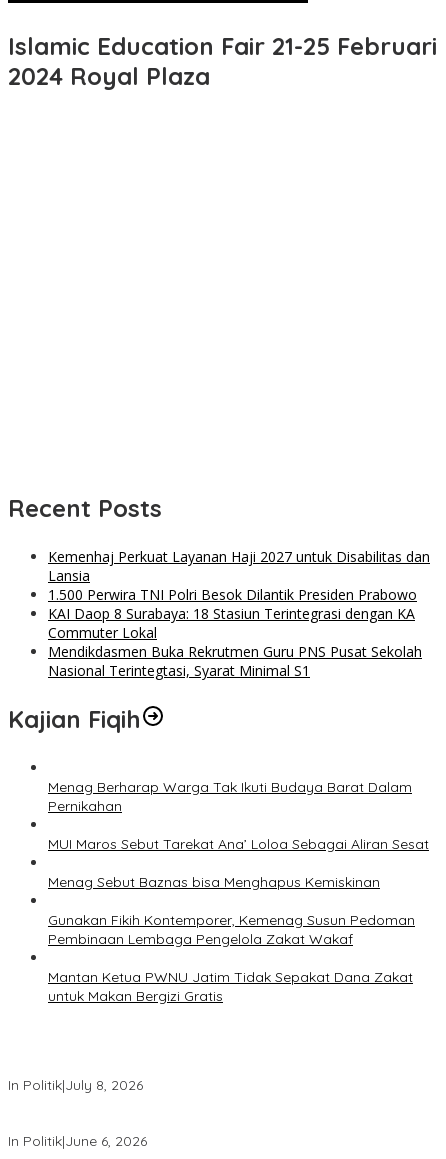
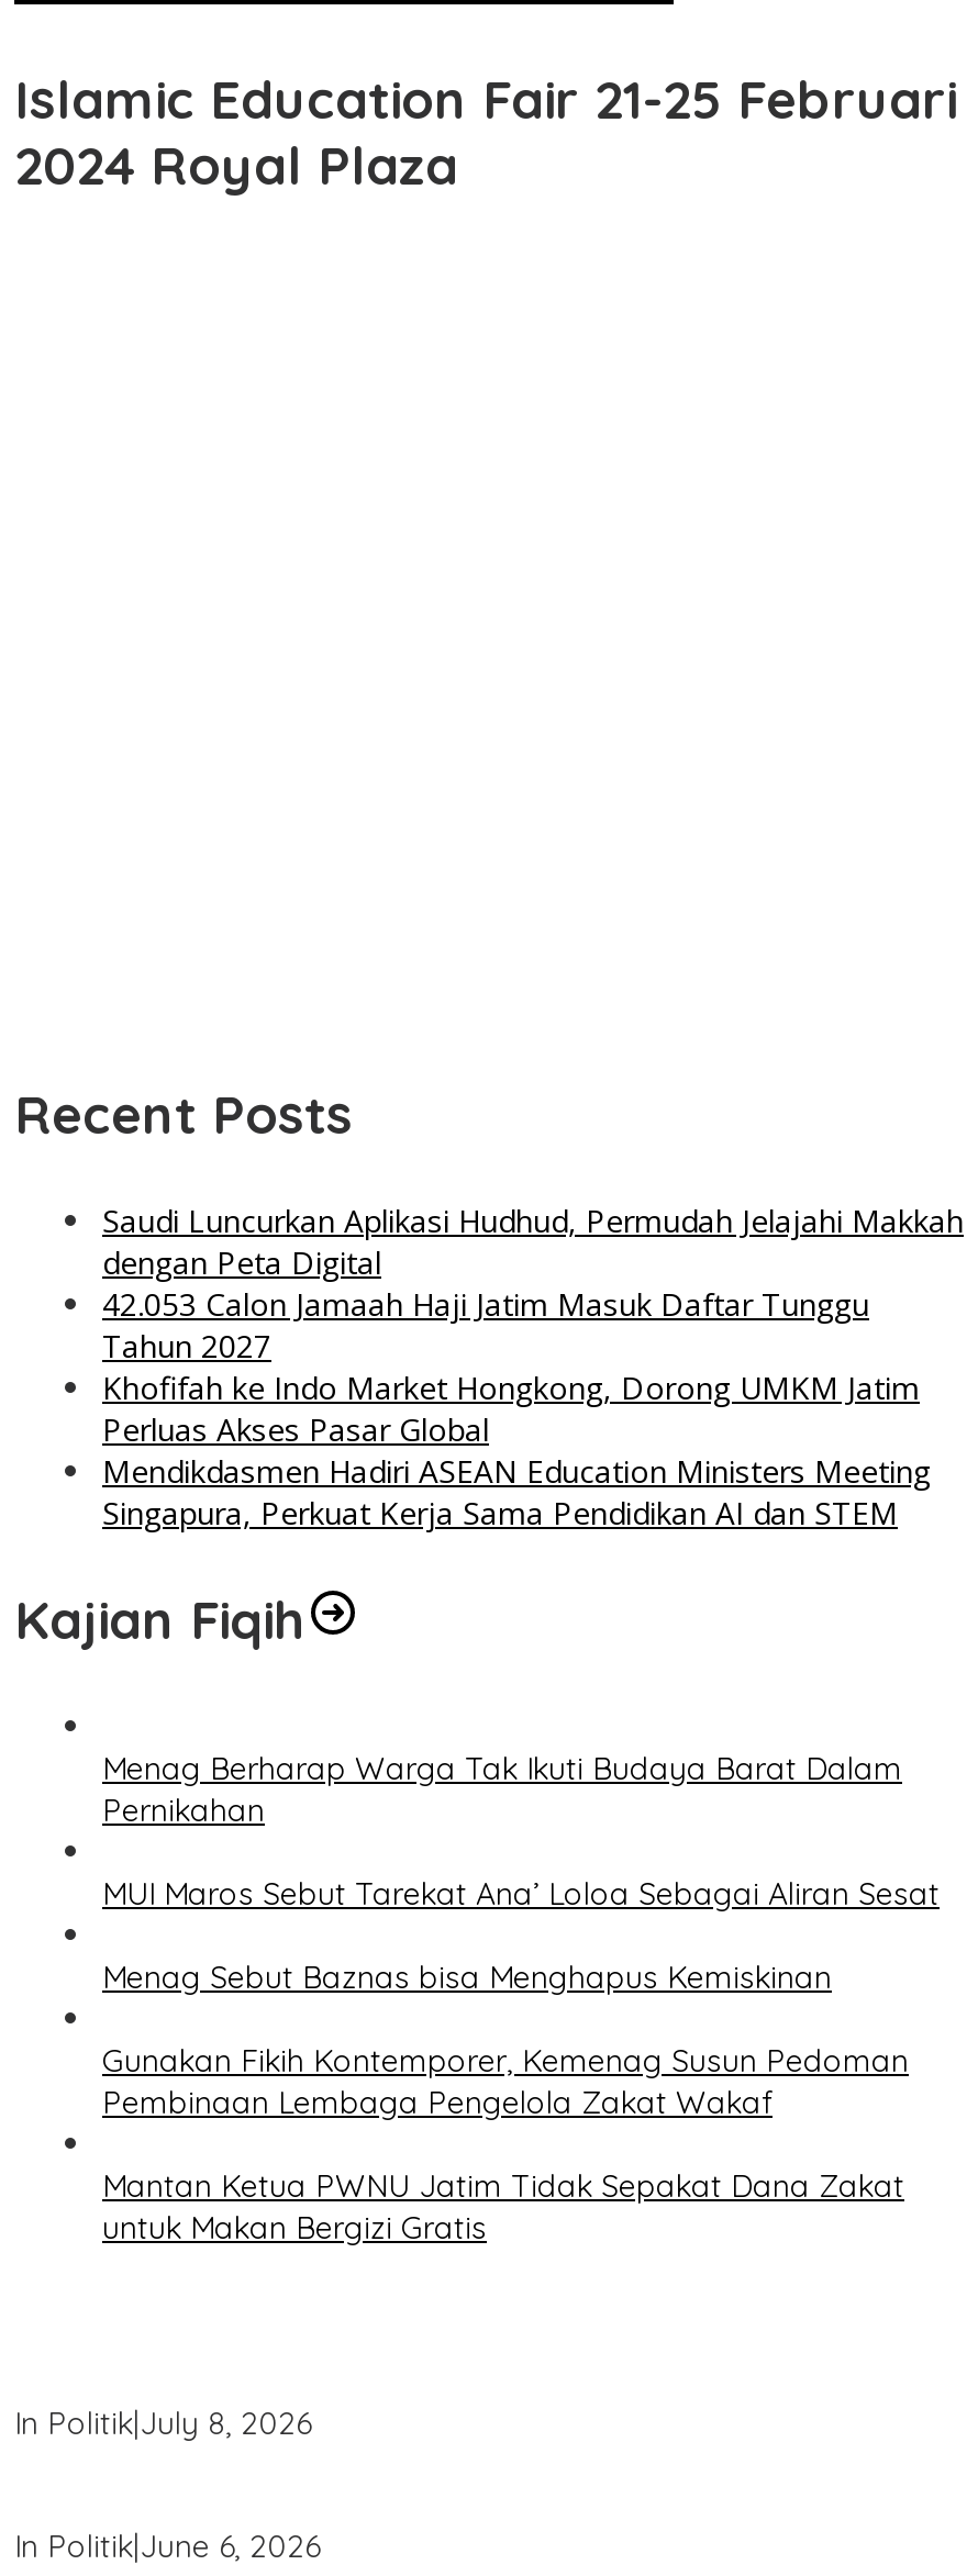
- Kemenhaj Perkuat Layanan Haji 2027 untuk Disabilitas dan
- Lansia
- 1.500 Perwira TNI Polri Besok Dilantik Presiden Prabowo
- KAI Daop 8 Surabaya: 18 Stasiun Terintegrasi dengan KA
- Commuter Lokal
- Mendikdasmen Buka Rekrutmen Guru PNS Pusat Sekolah
- Nasional Terintegtasi, Syarat Minimal S1
+ Saudi Luncurkan Aplikasi Hudhud, Permudah Jelajahi Makkah
+ dengan Peta Digital
+ 42.053 Calon Jamaah Haji Jatim Masuk Daftar Tunggu
+ Tahun 2027
+ Khofifah ke Indo Market Hongkong, Dorong UMKM Jatim
+ Perluas Akses Pasar Global
+ Mendikdasmen Hadiri ASEAN Education Ministers Meeting
+ Singapura, Perkuat Kerja Sama Pendidikan AI dan STEM
